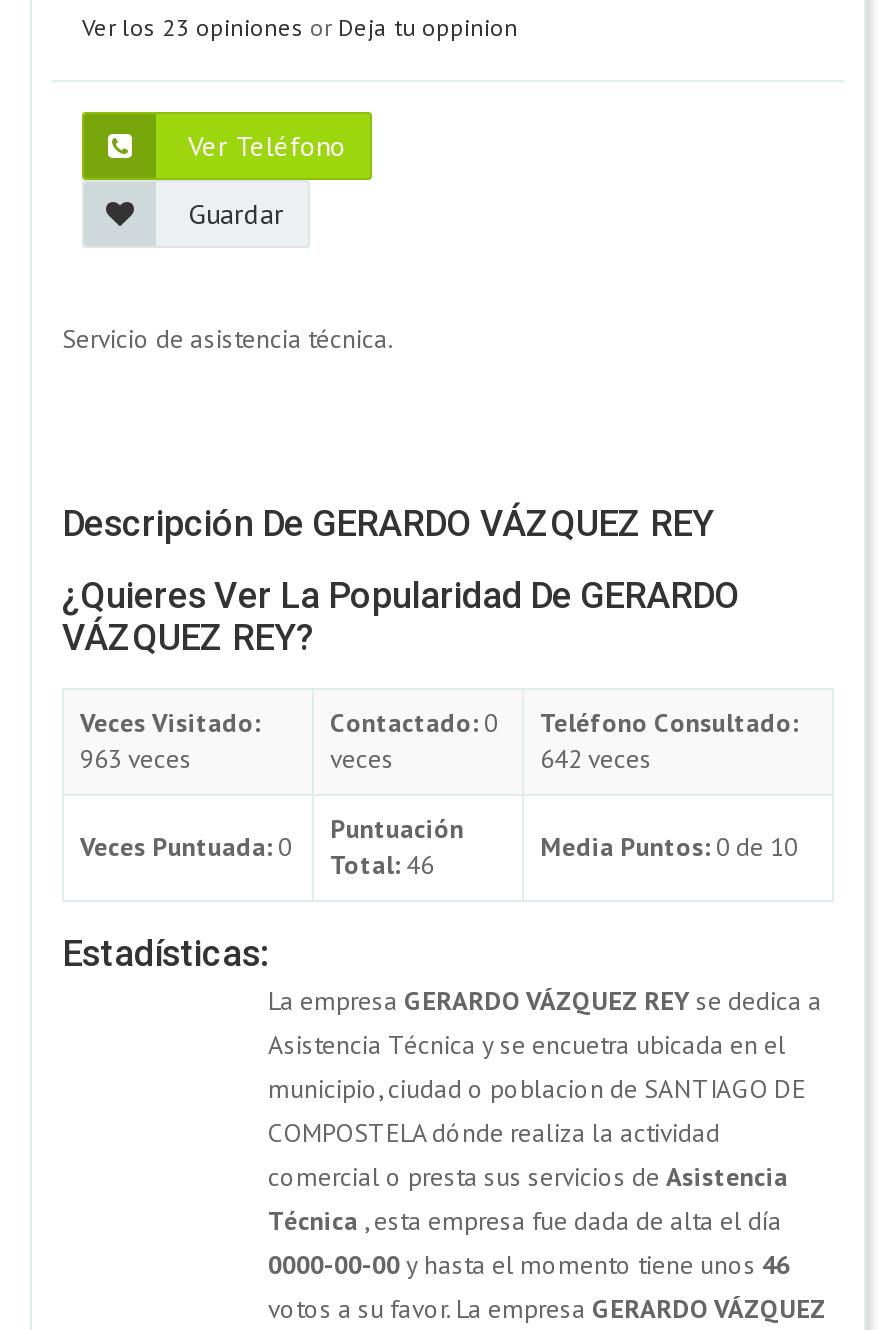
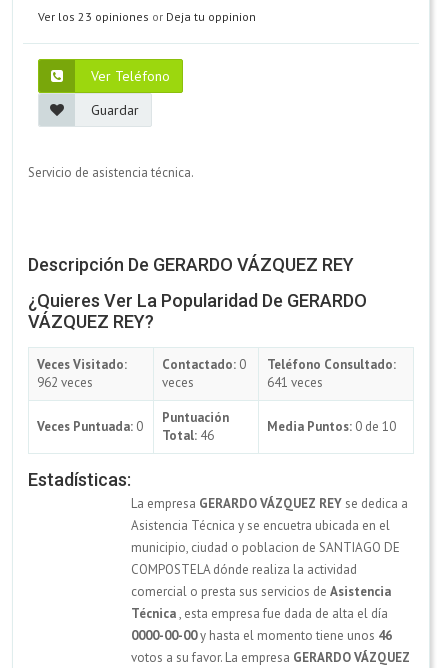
- 963 veces
+ 962 veces

- 642 veces
+ 641 veces
